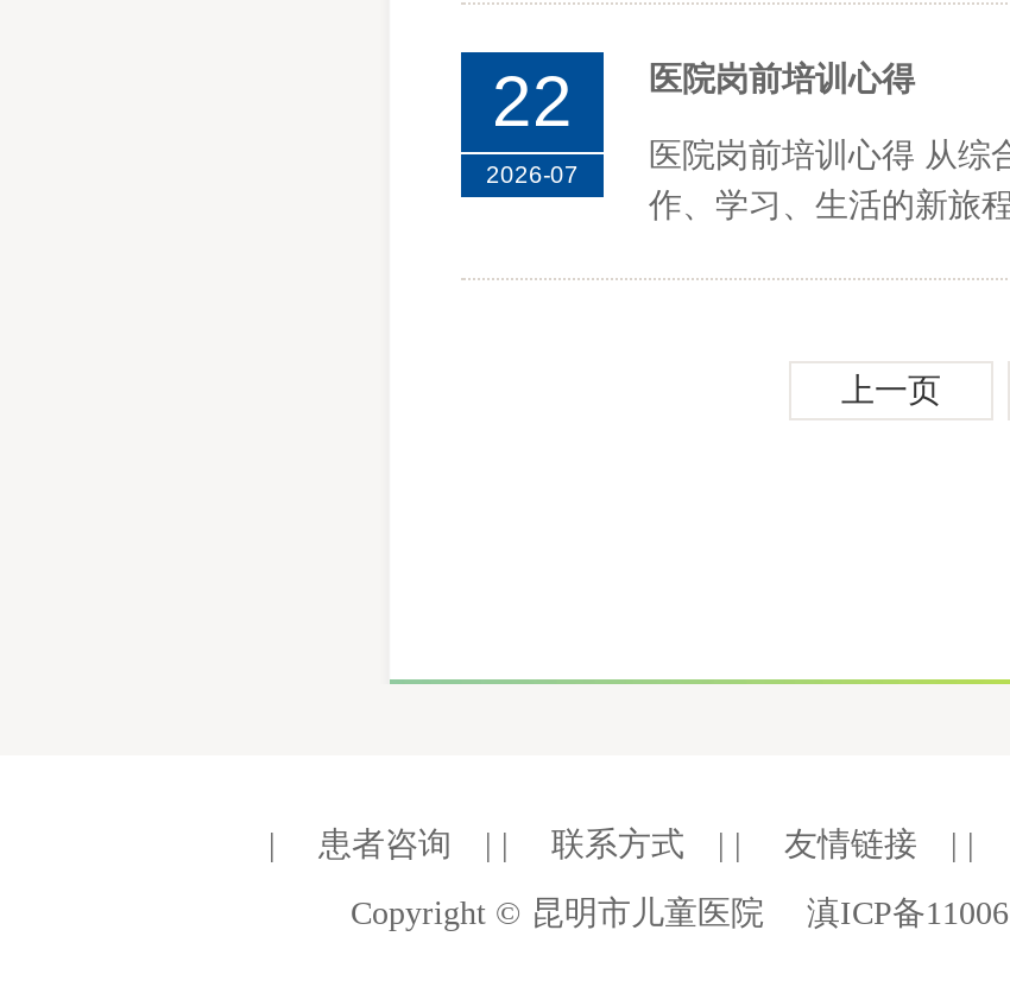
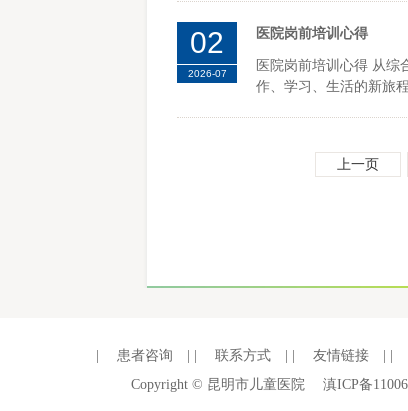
- 22
+ 02
